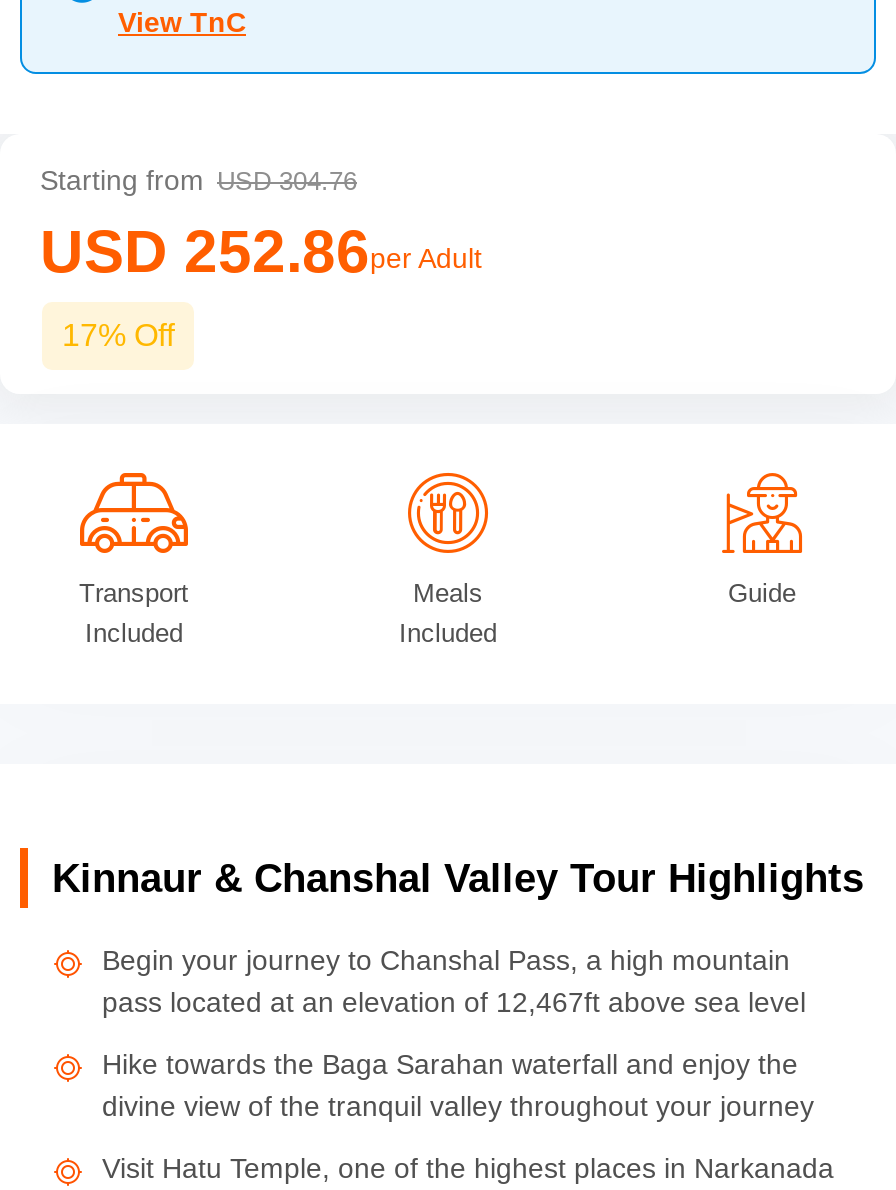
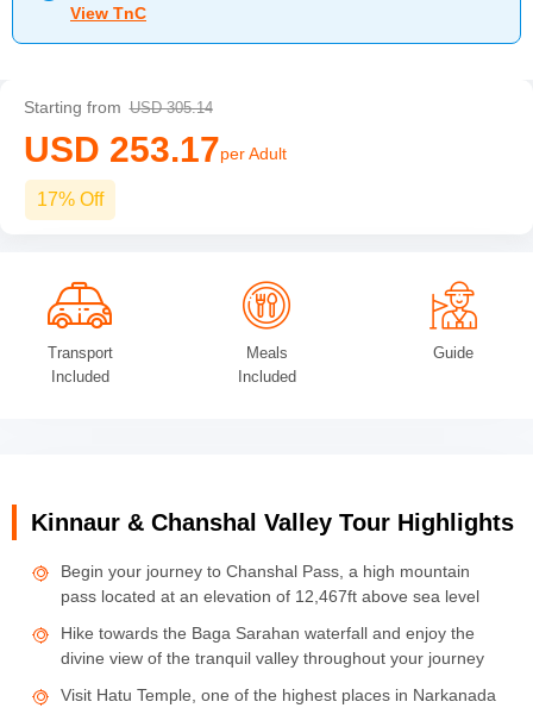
- Starting from USD 304.76
+ Starting from USD 305.14

- USD 252.86per Adult
+ USD 253.17per Adult
